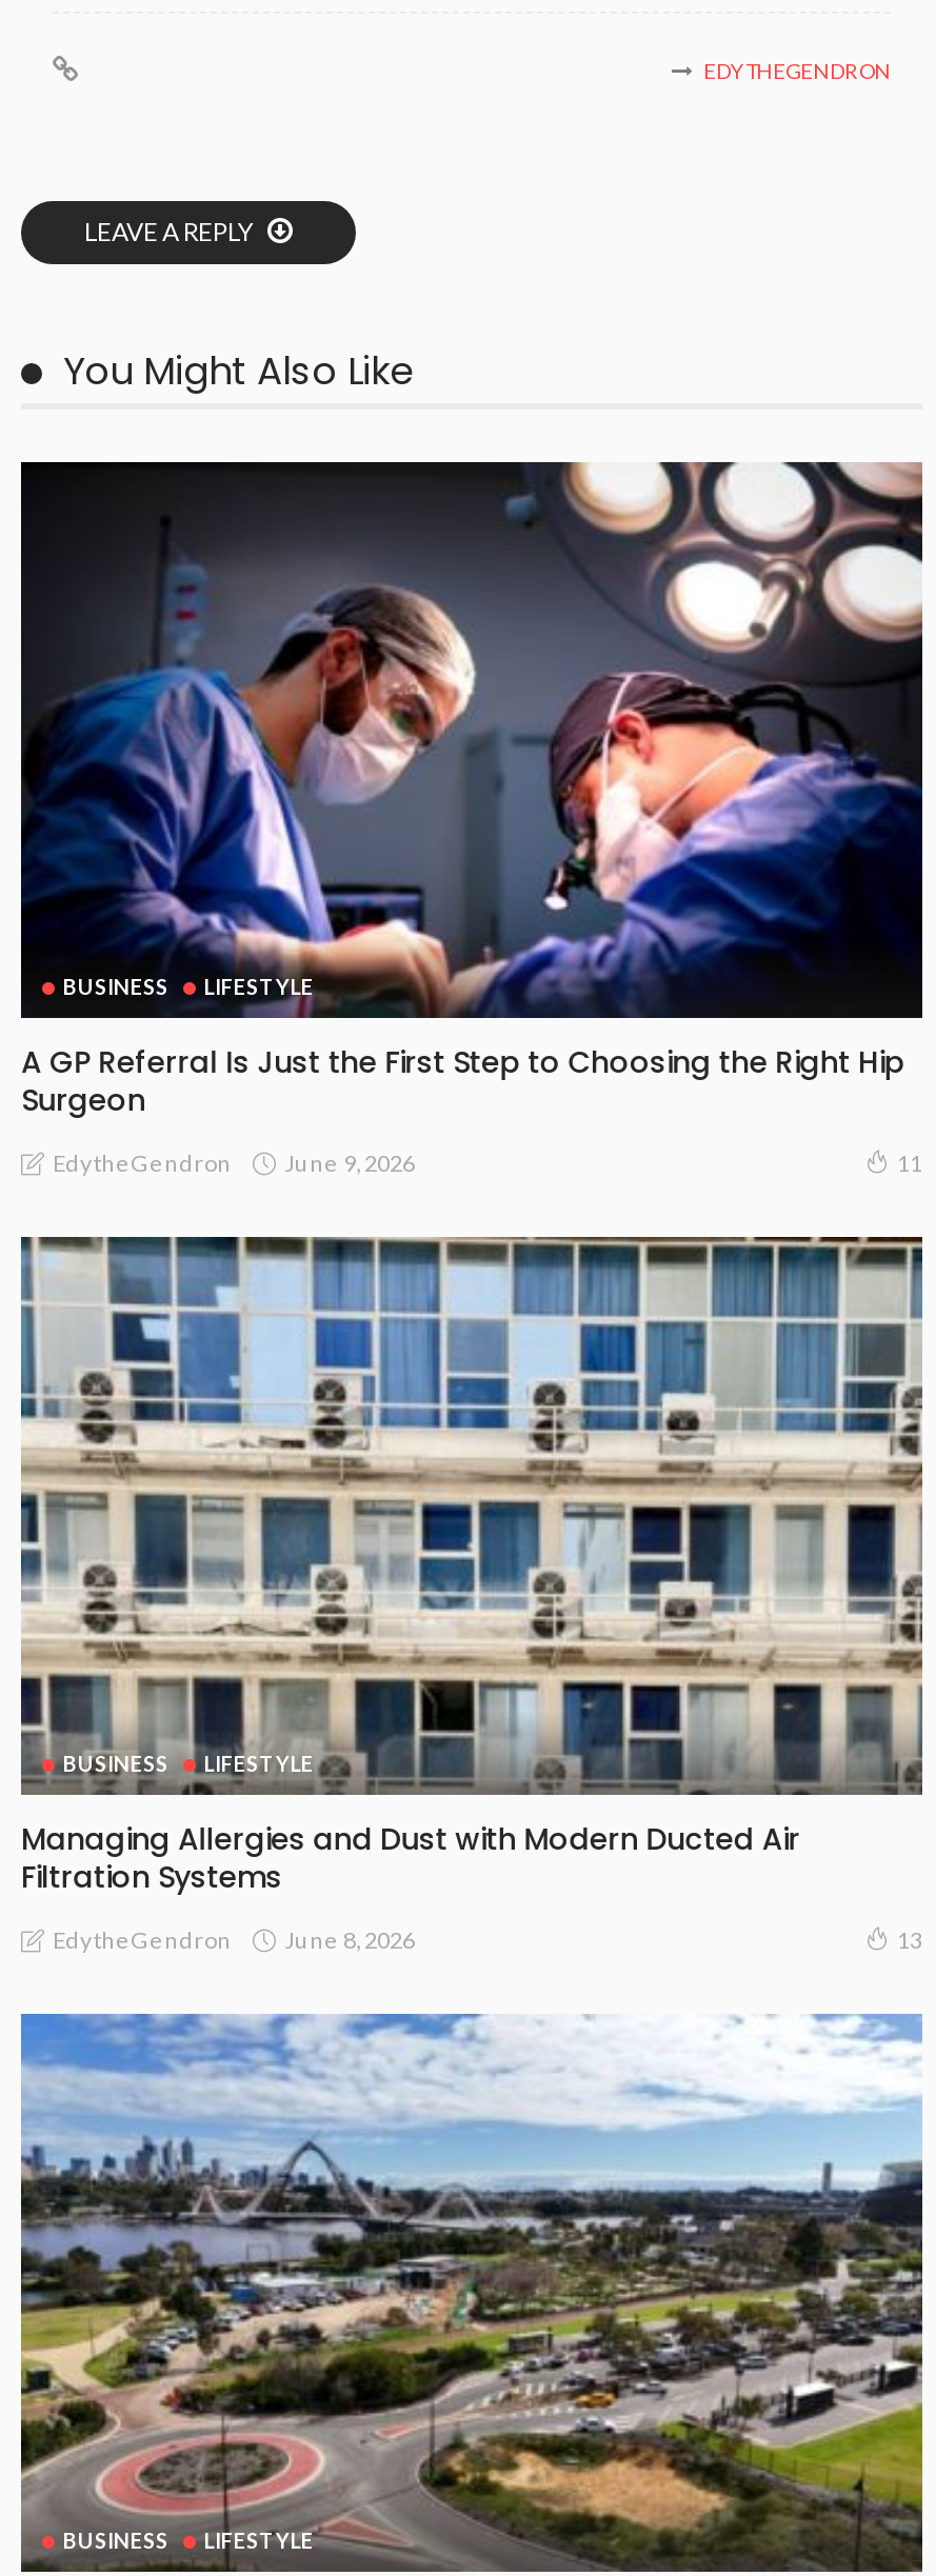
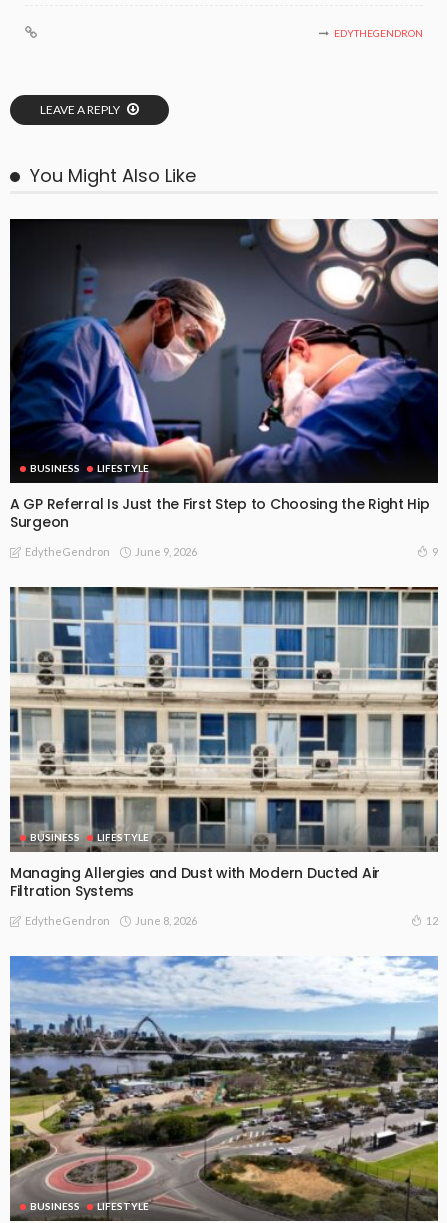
- 11
+ 9

- 13
+ 12
